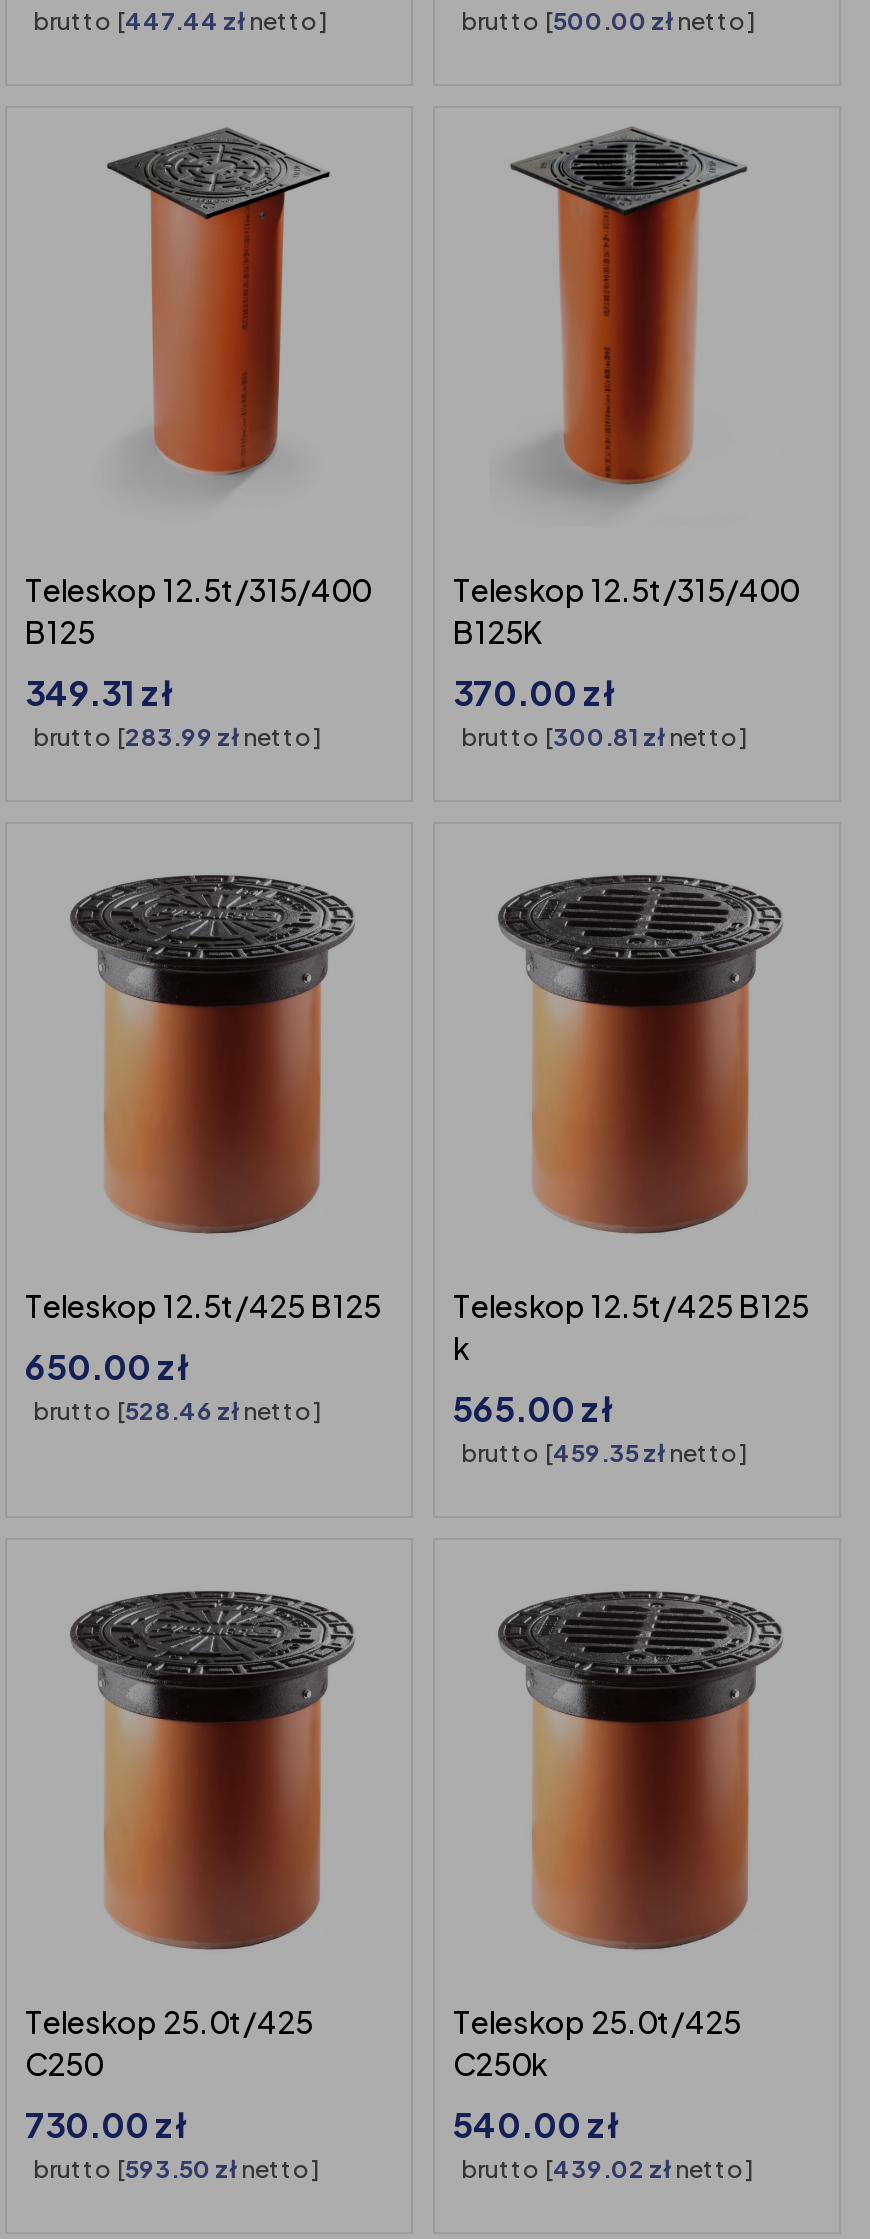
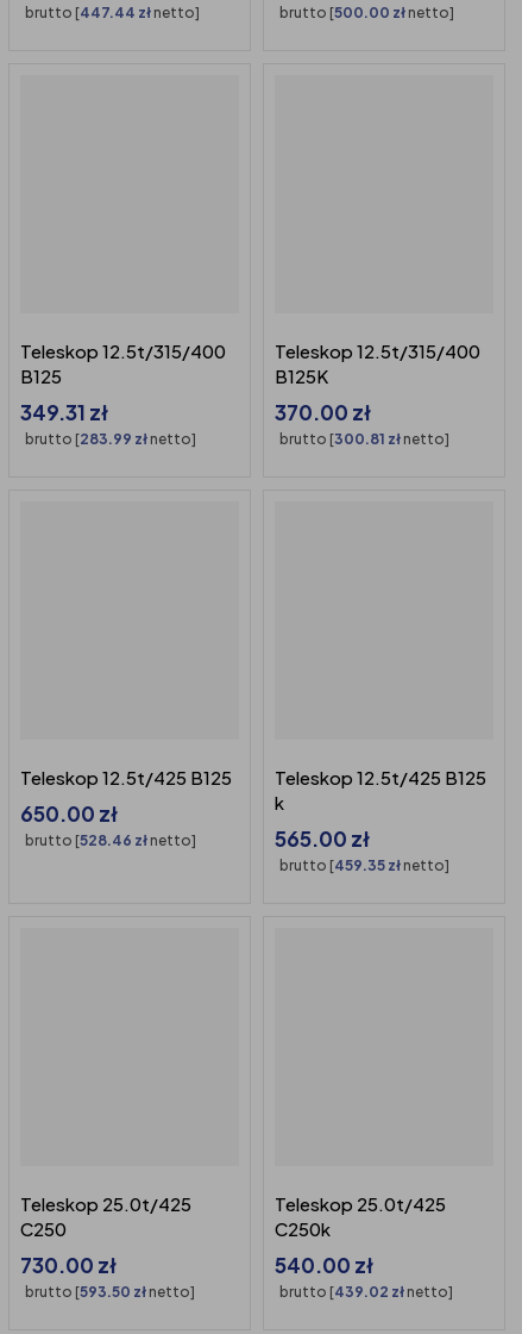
- [image]

- [image]

- [image]

- [image]

- [image]

- [image]
